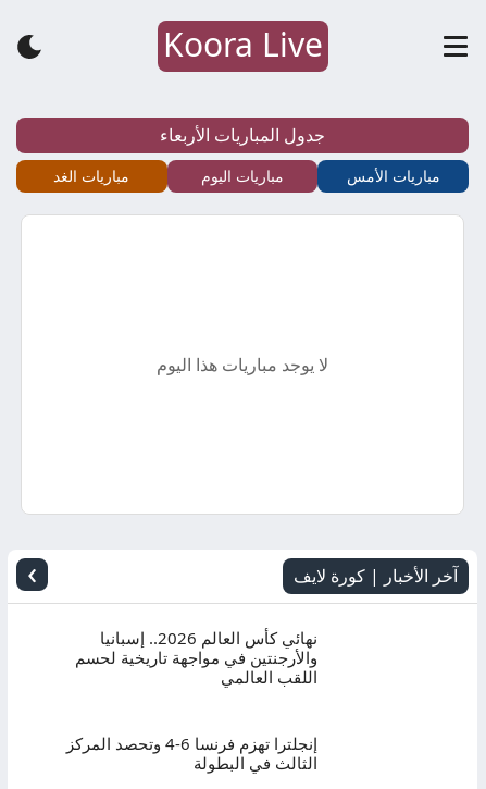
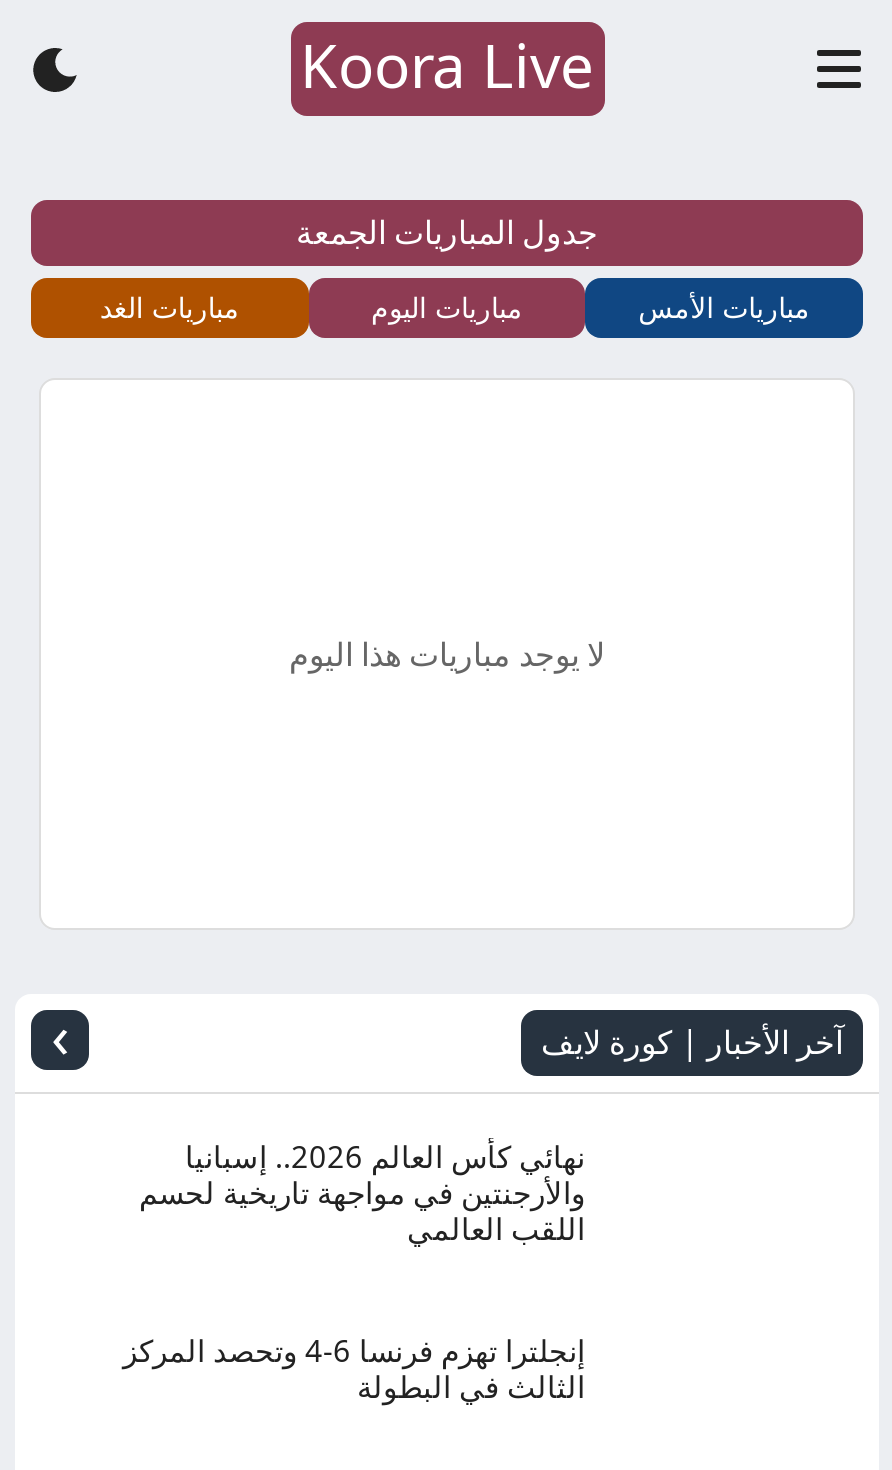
- جدول المباريات الأربعاء
+ جدول المباريات الجمعة
